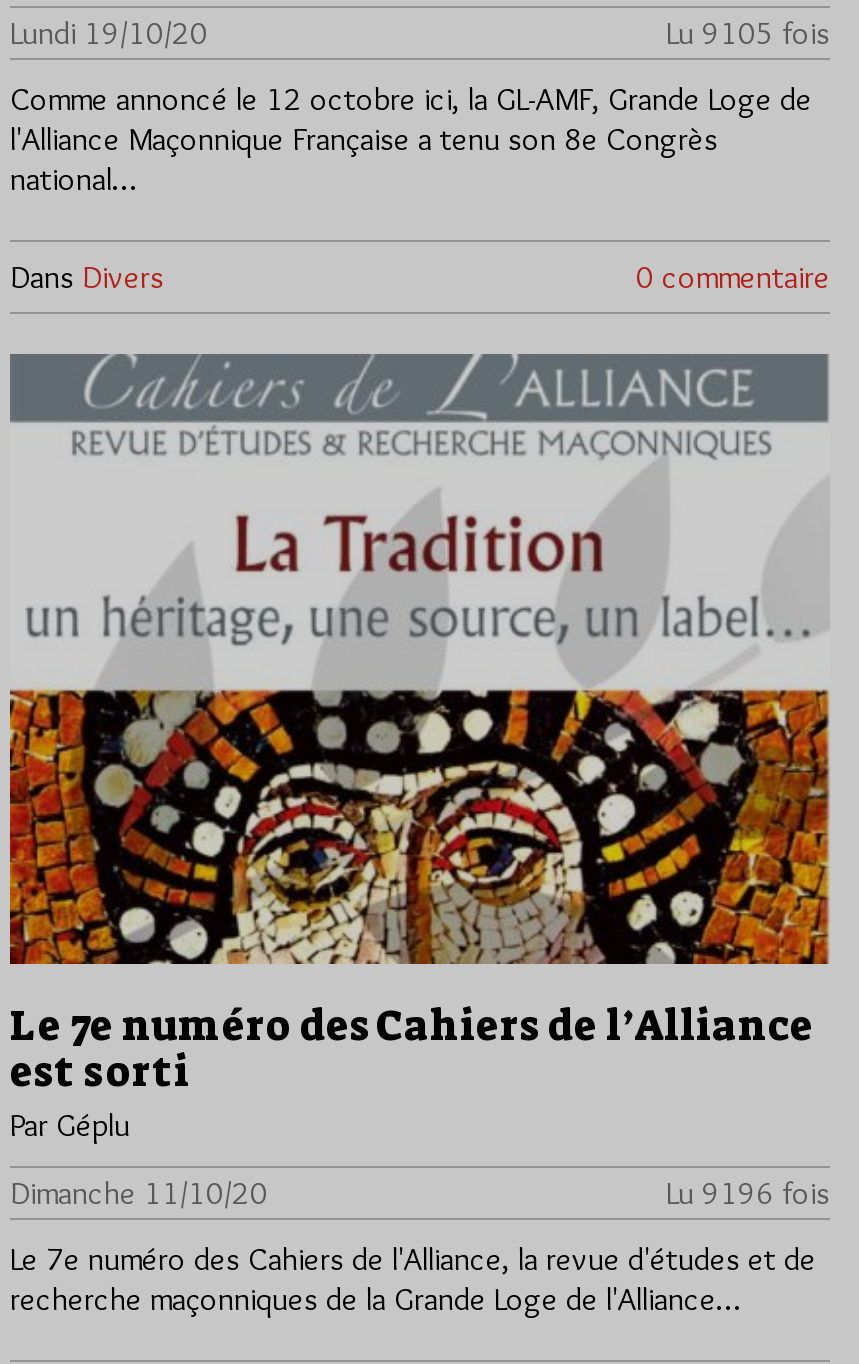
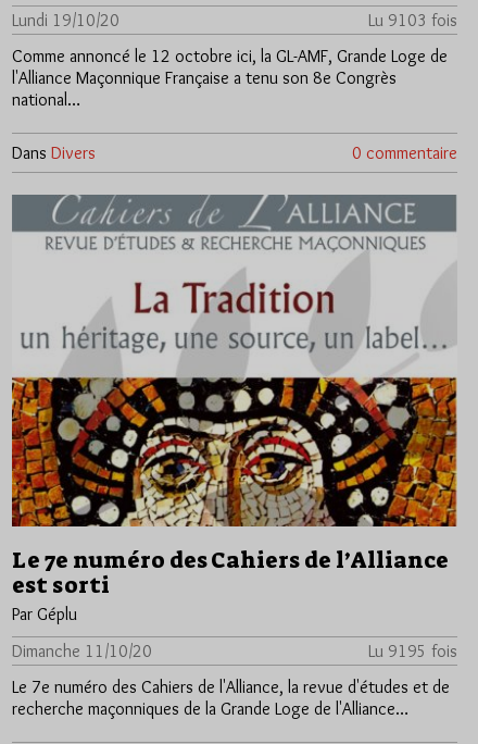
- Lu 9105 fois
+ Lu 9103 fois

- Lu 9196 fois
+ Lu 9195 fois
